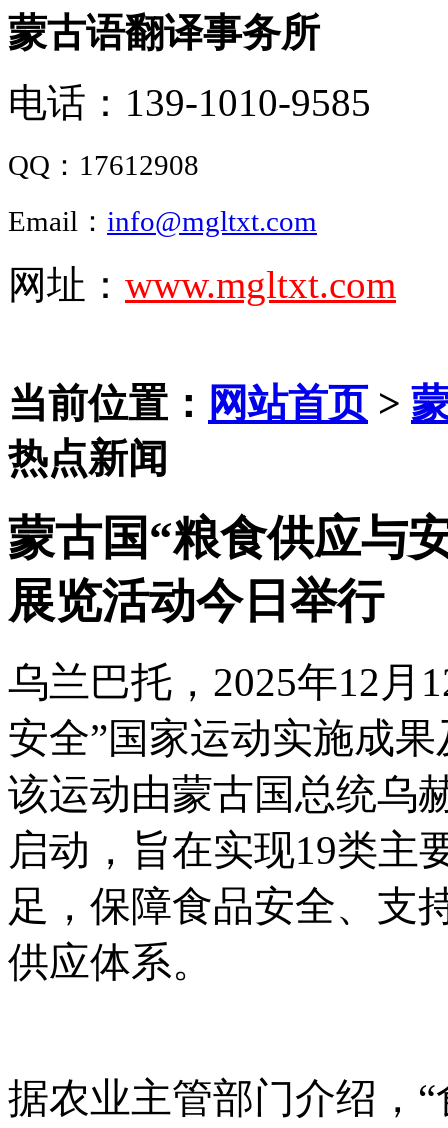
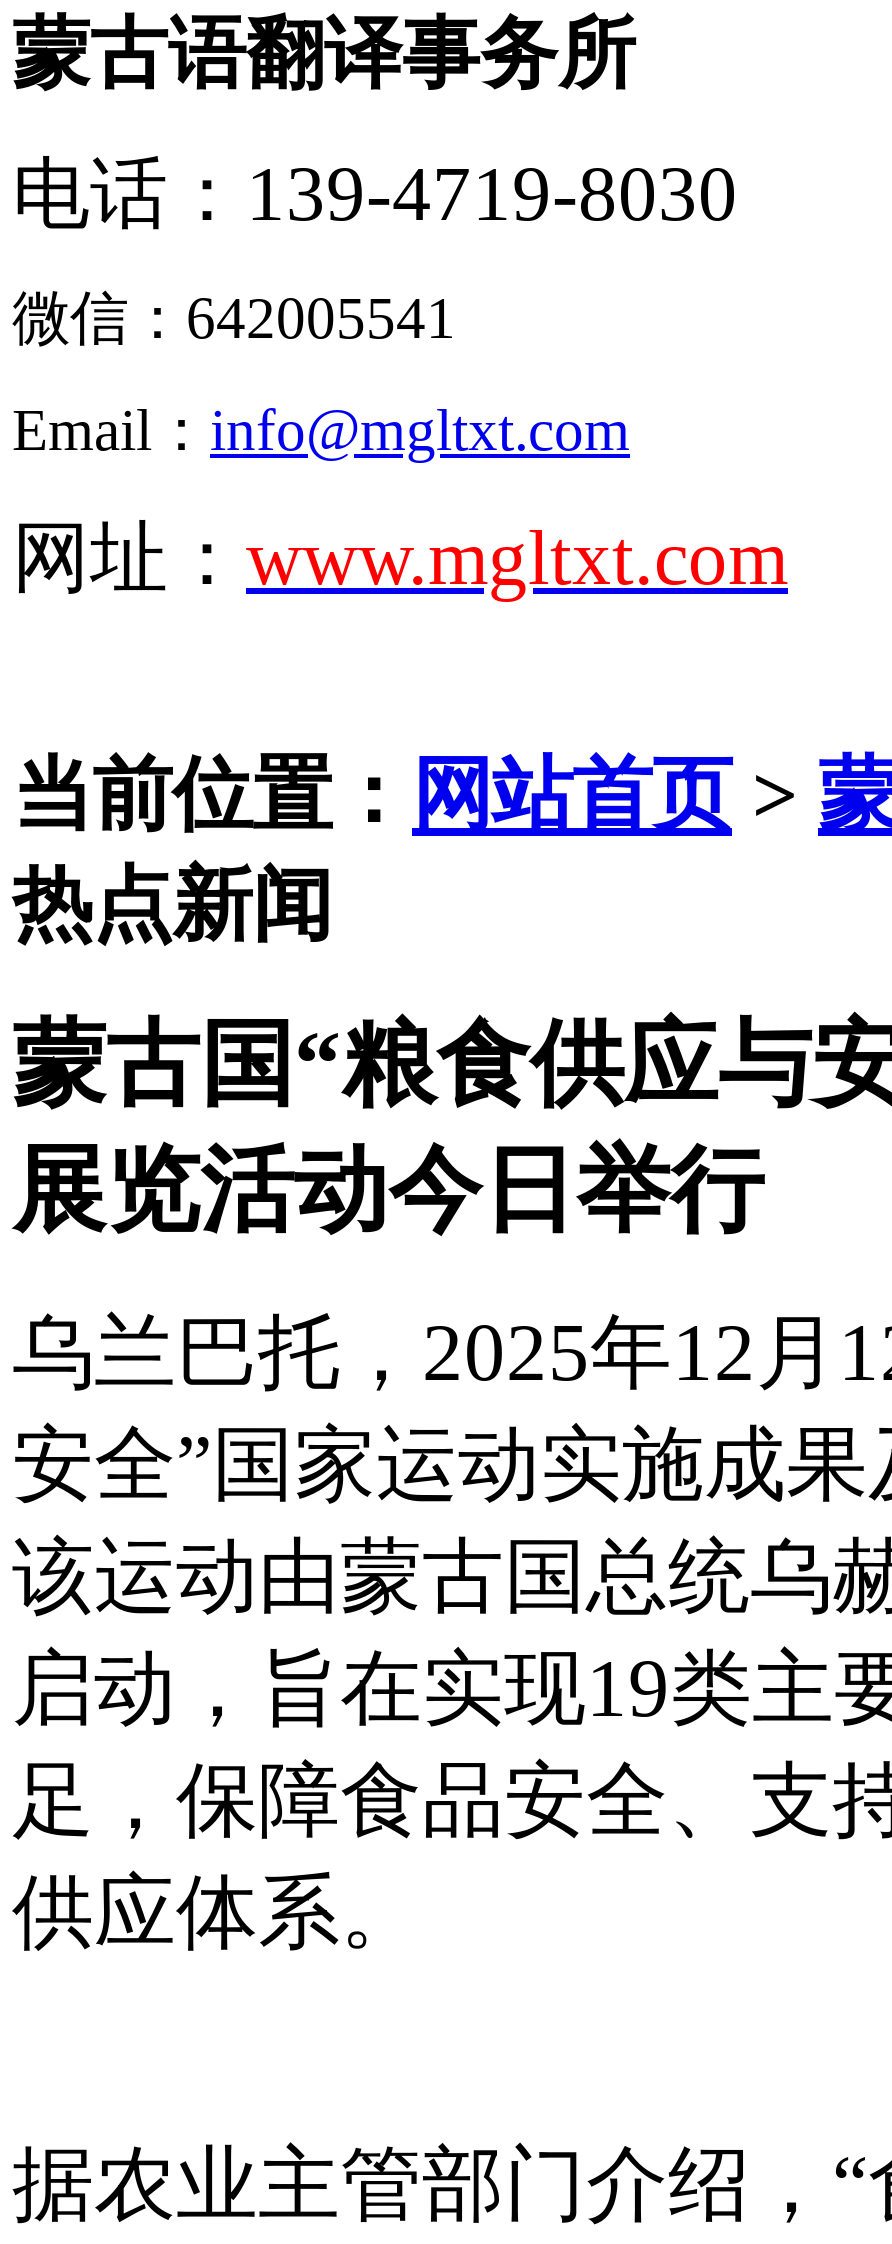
- 电话：139-1010-9585
+ 电话：139-4719-8030

- QQ：17612908
+ 微信：642005541
